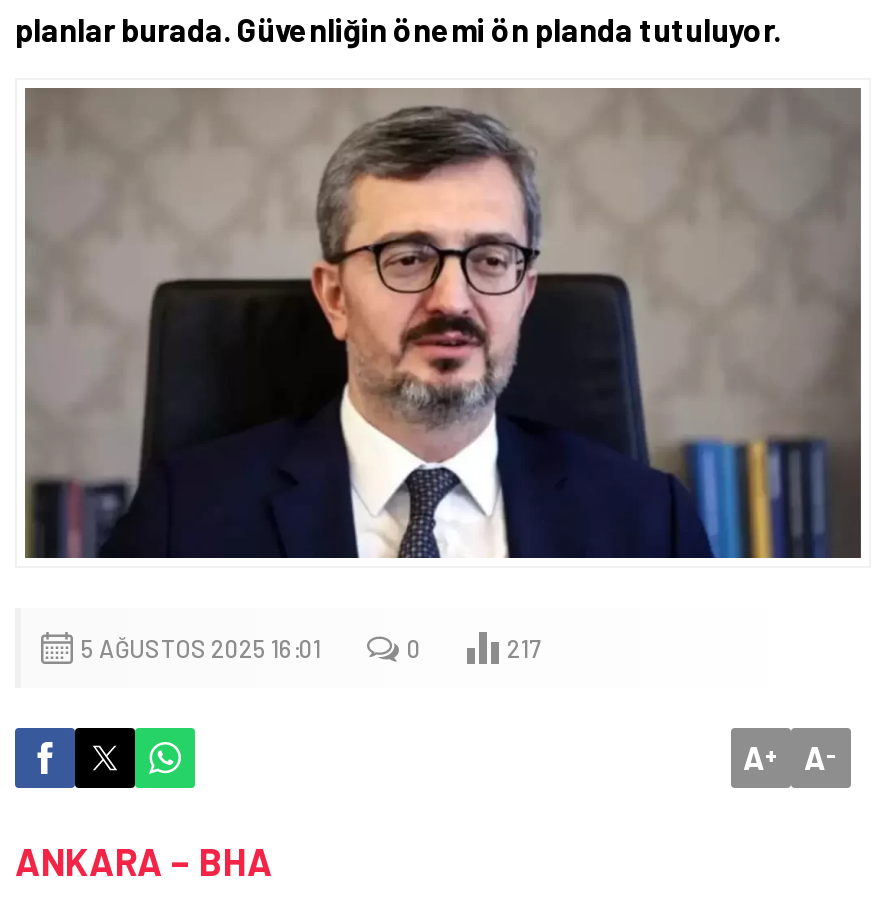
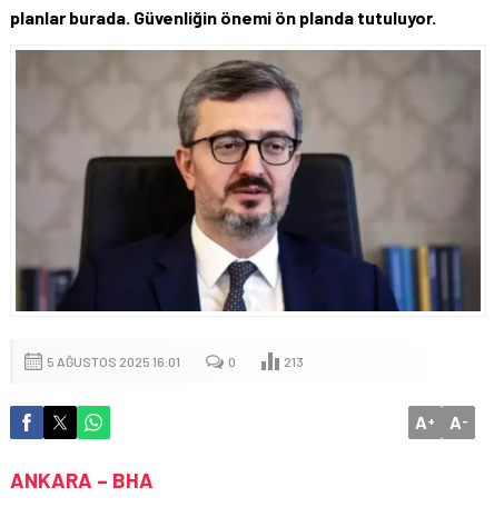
- 217
+ 213
